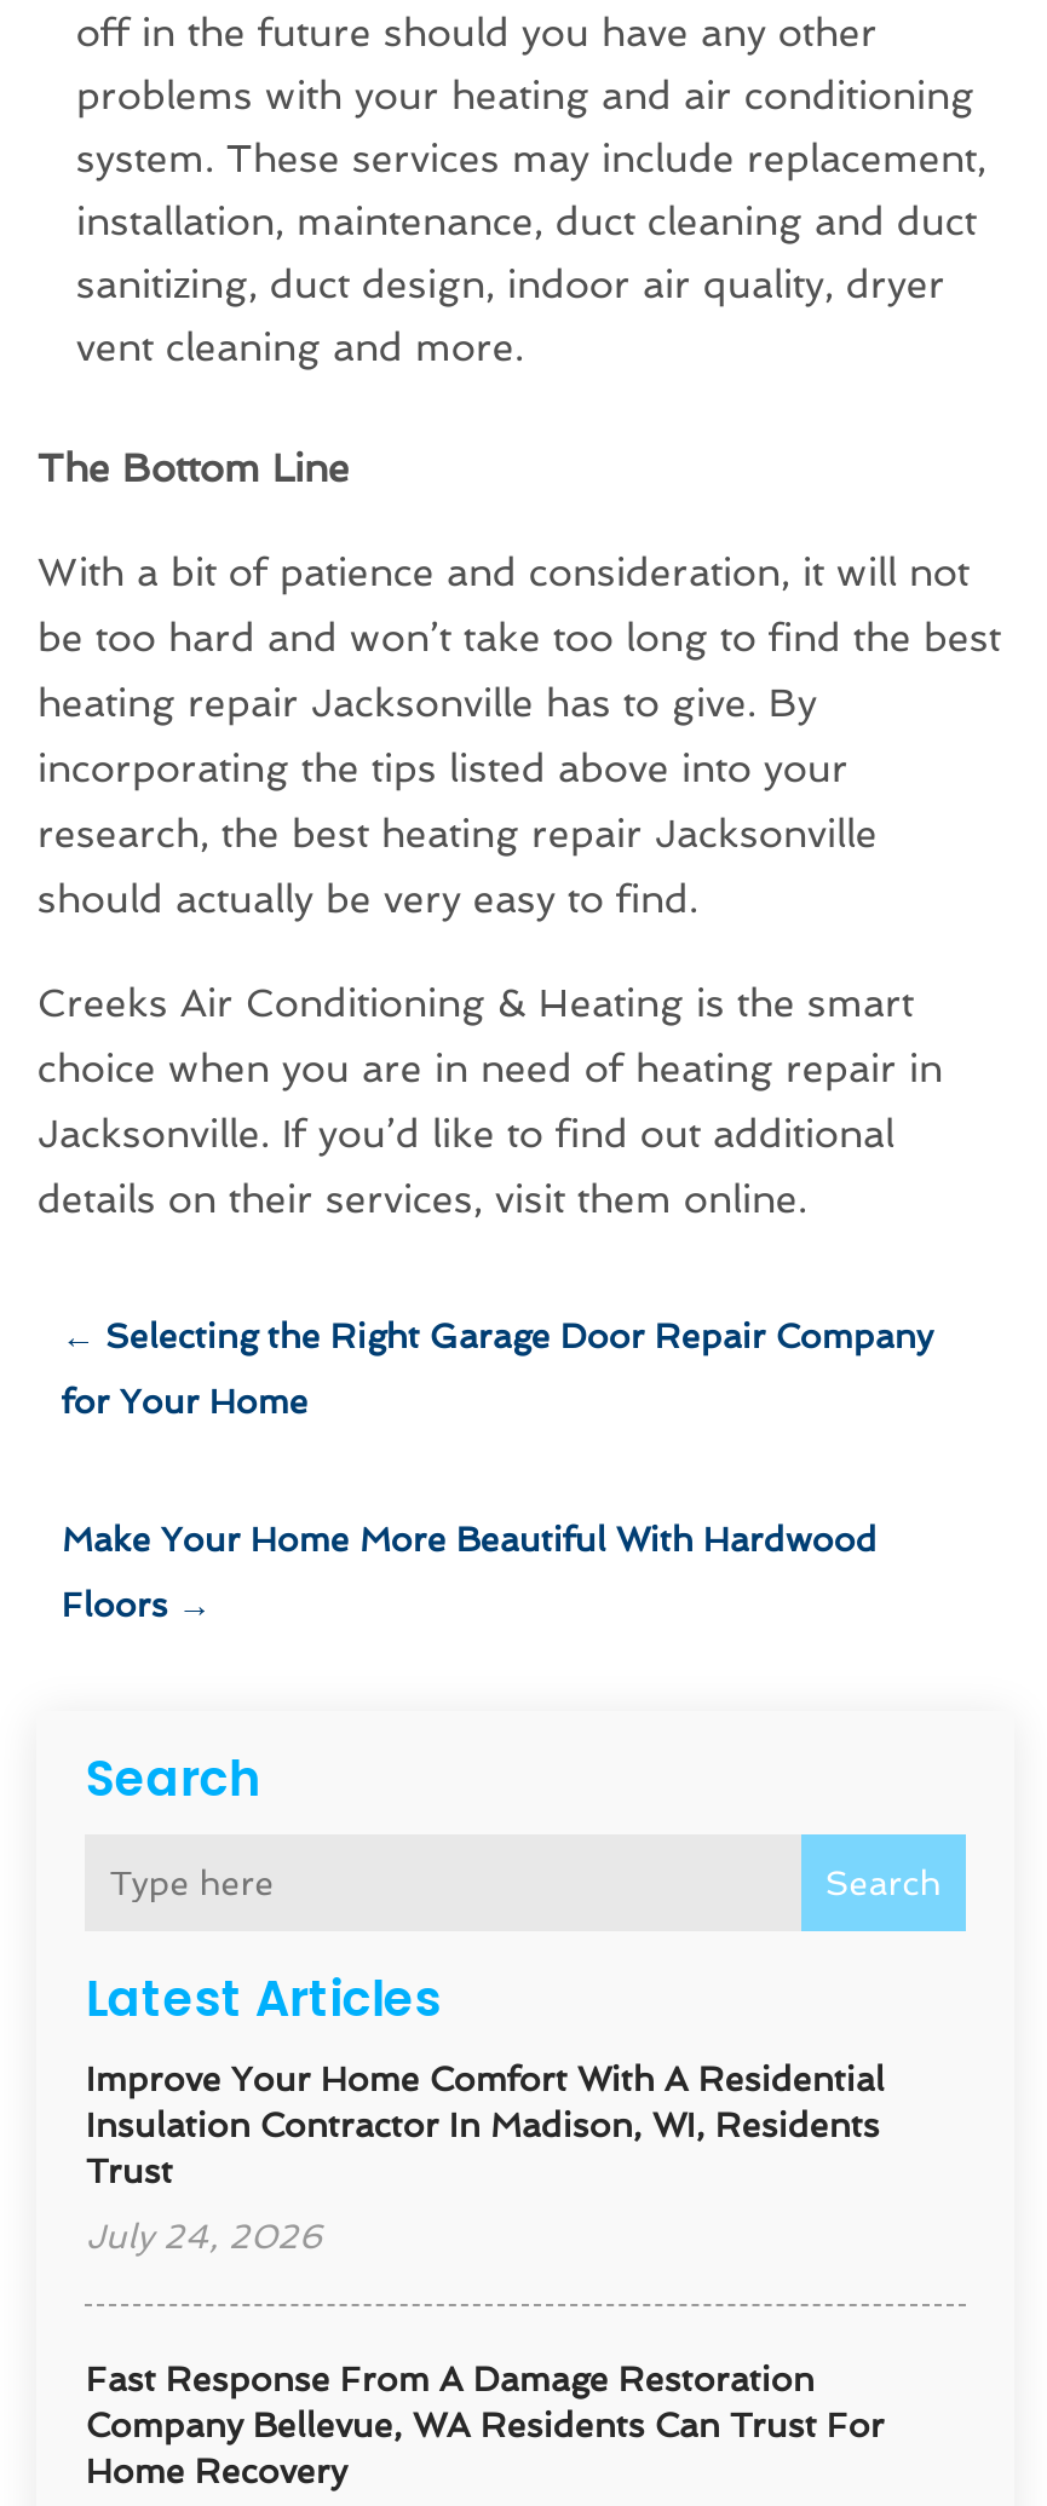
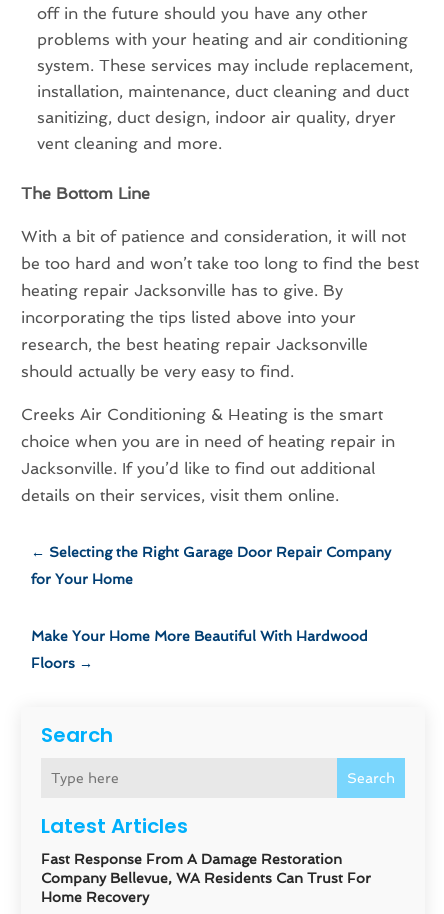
- Improve Your Home Comfort With A Residential
- Insulation Contractor In Madison, WI, Residents
- Trust
- July 24, 2026
